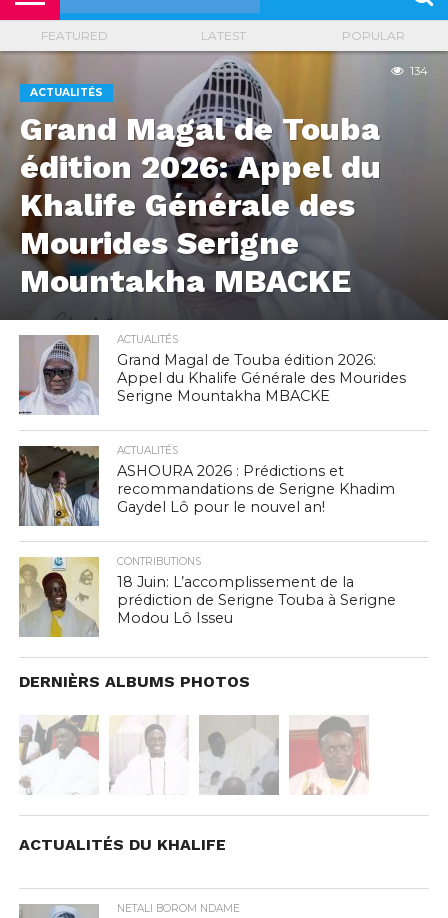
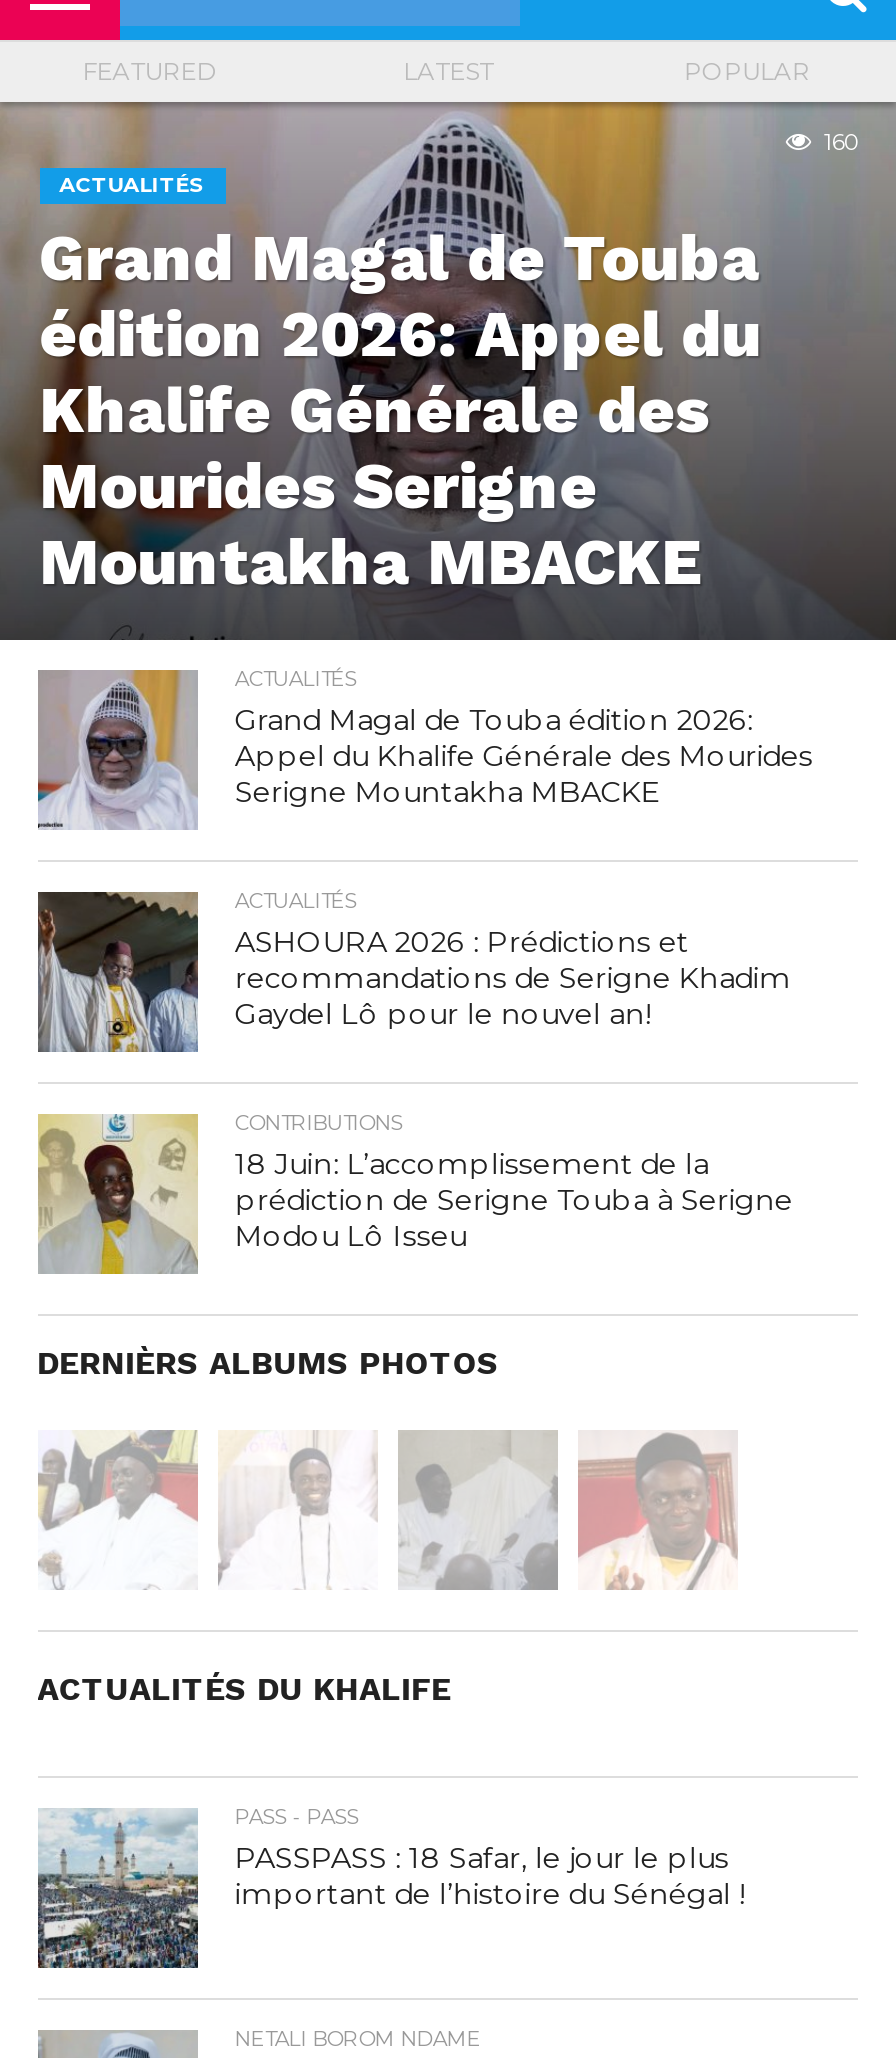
- 134
+ 160

+ [image]
+ PASS - PASS
+ PASSPASS : 18 Safar, le jour le plus
+ important de l’histoire du Sénégal !
